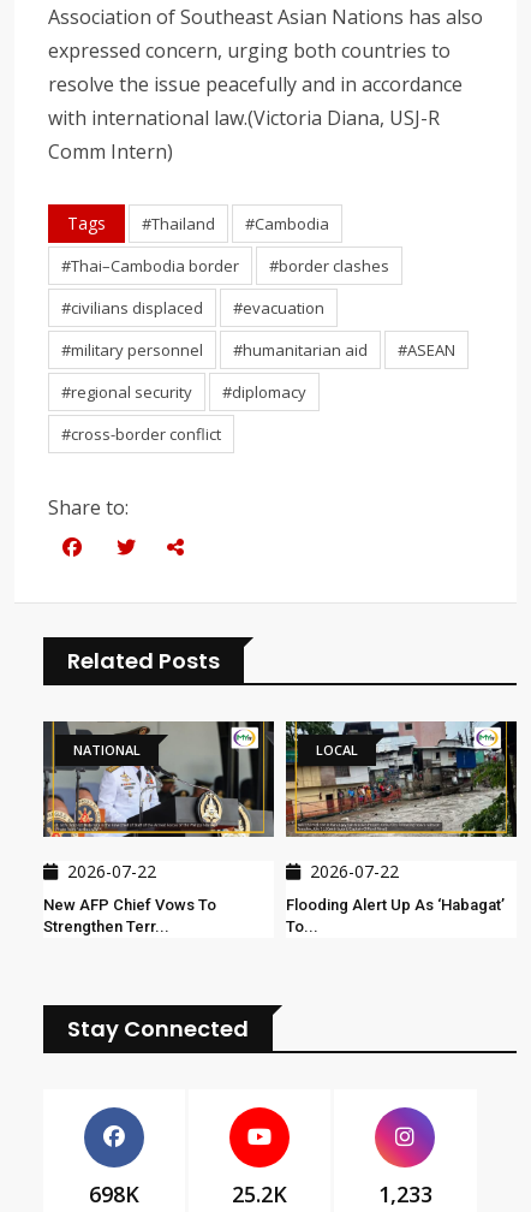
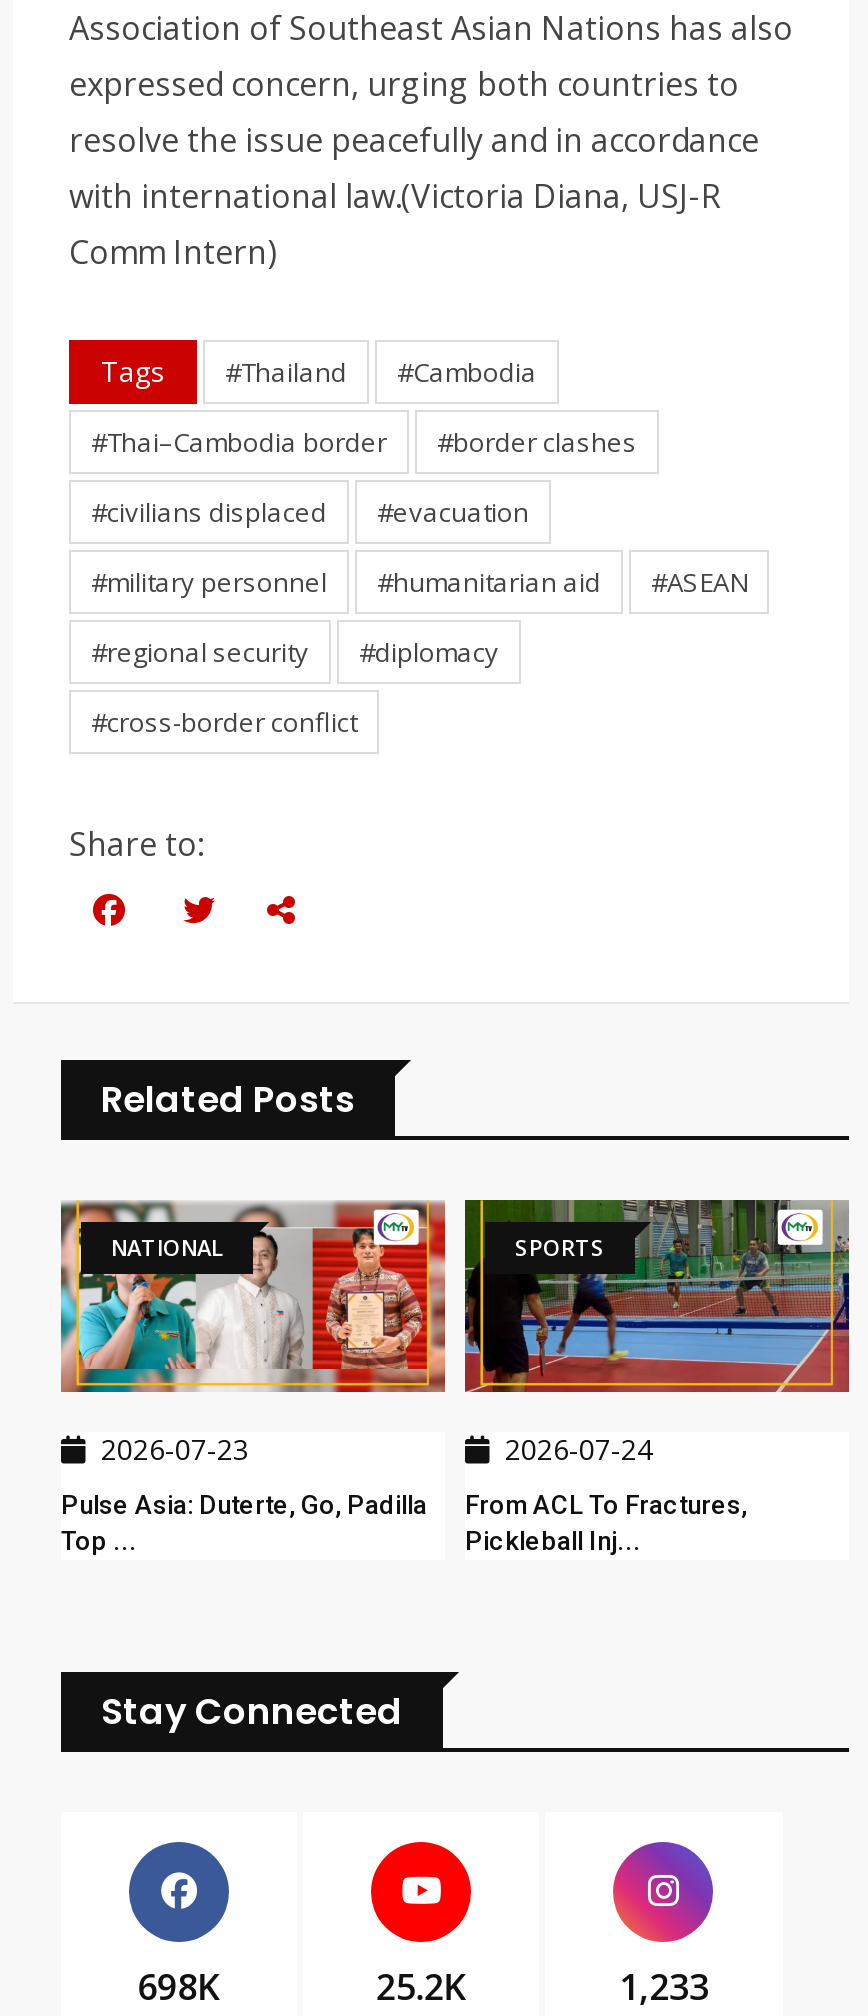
- [image]
- 2026-07-22
+ [image]
+ 2026-07-23

- [image]
- LOCAL
+ [image]
+ SPORTS

- 2026-07-22
+ 2026-07-24

- New AFP Chief Vows To
- Strengthen Terr...
+ Pulse Asia: Duterte, Go, Padilla
+ Top ...

- Flooding Alert Up As ‘habagat’
- To...
+ From ACL To Fractures,
+ Pickleball Inj...
